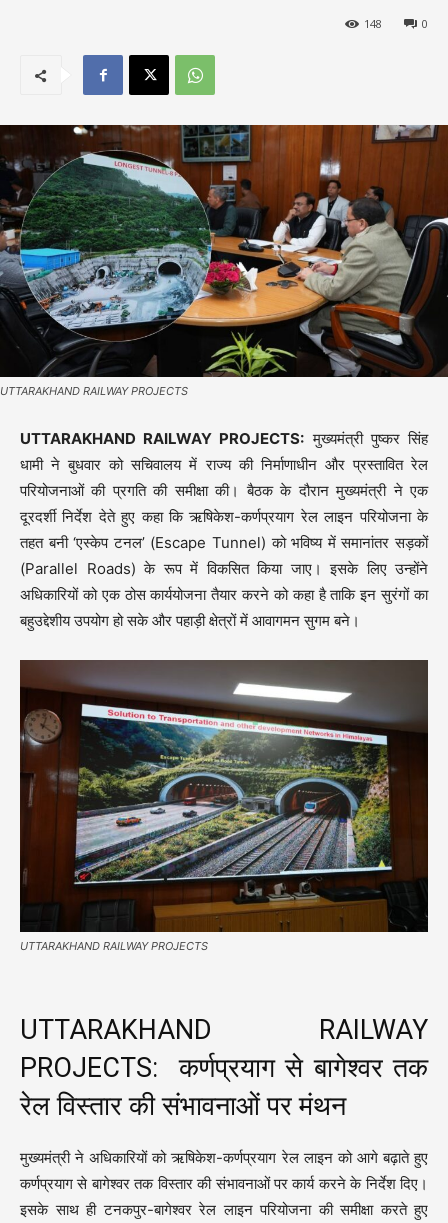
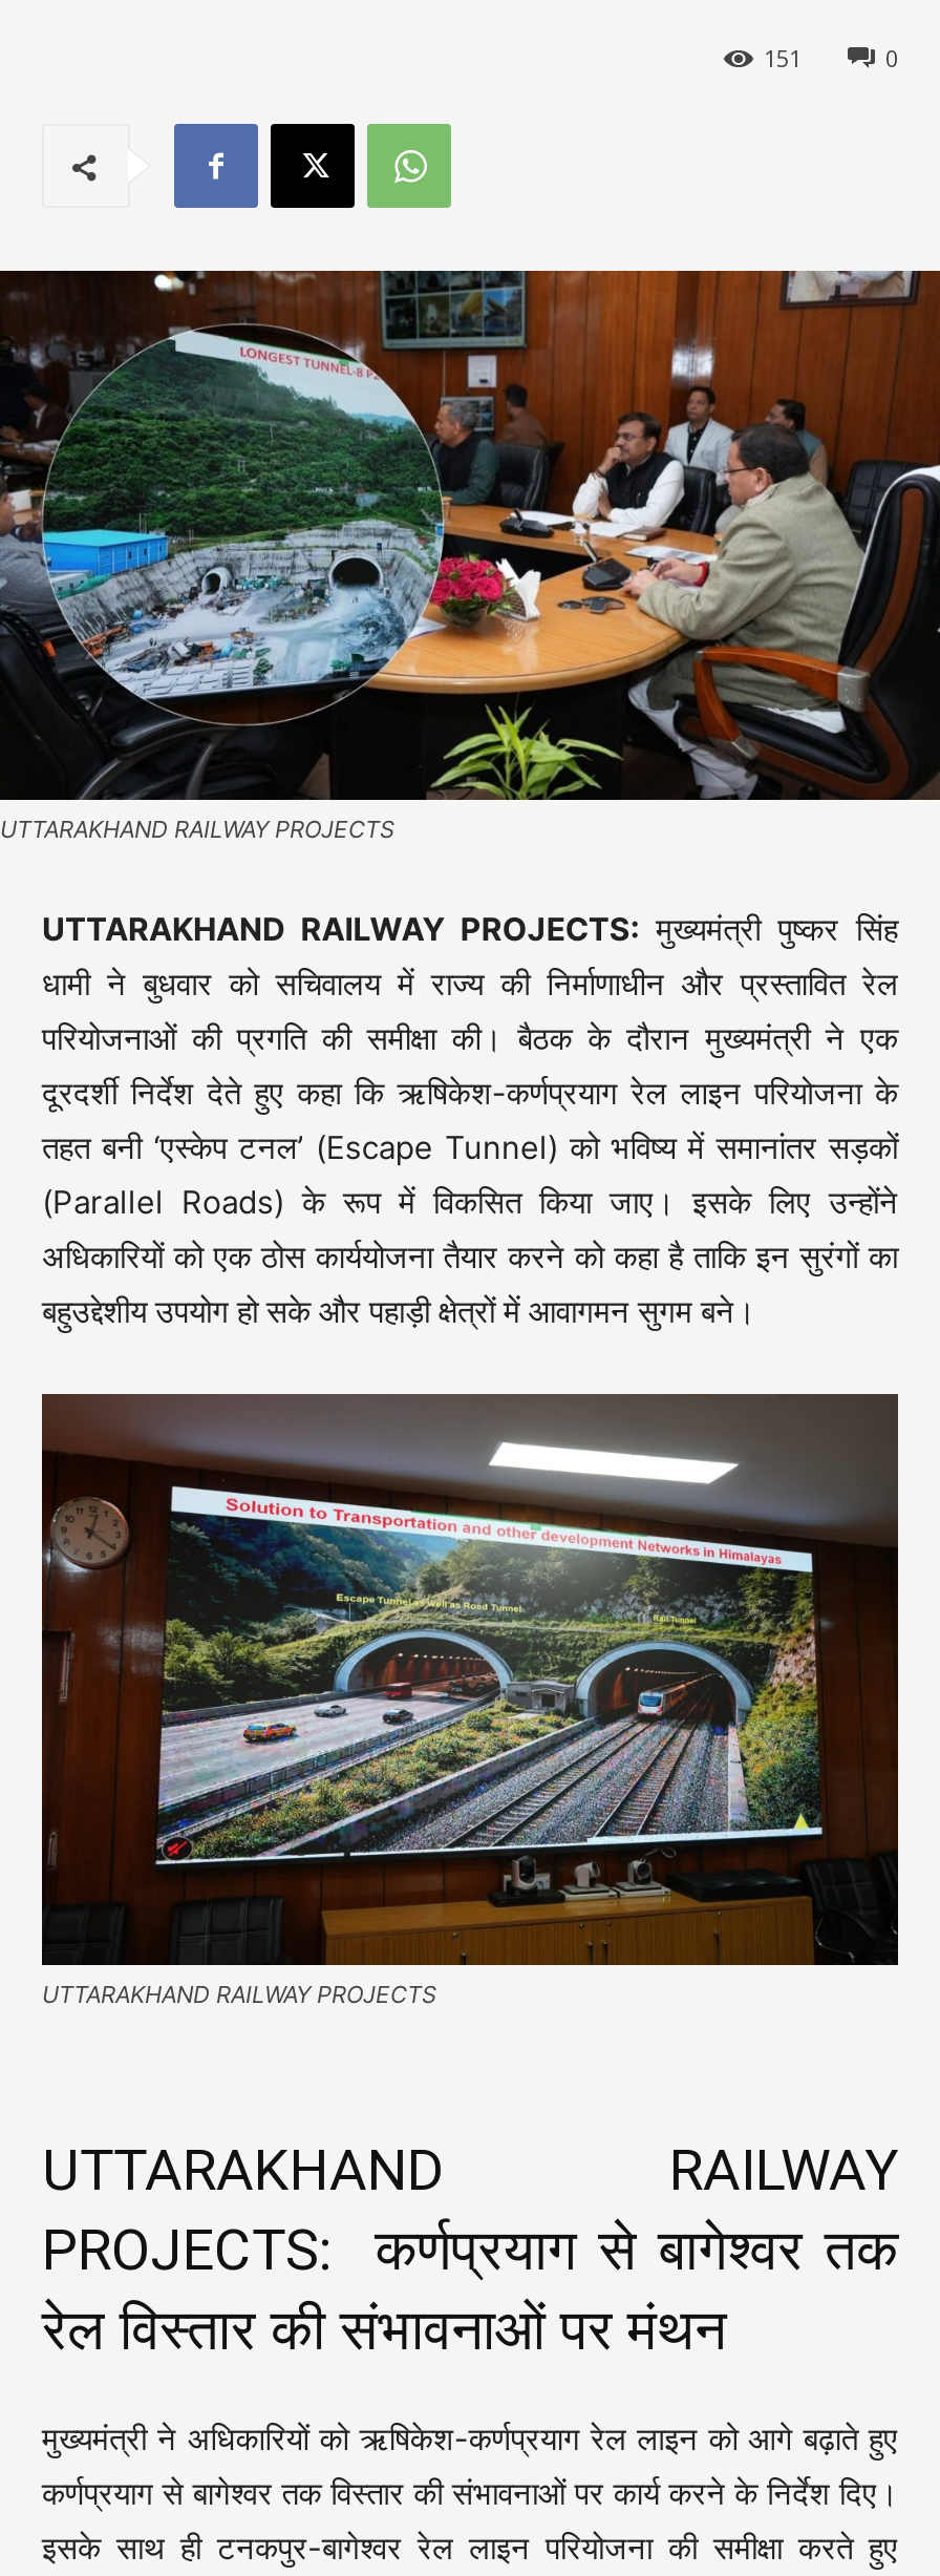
- 148
+ 151
